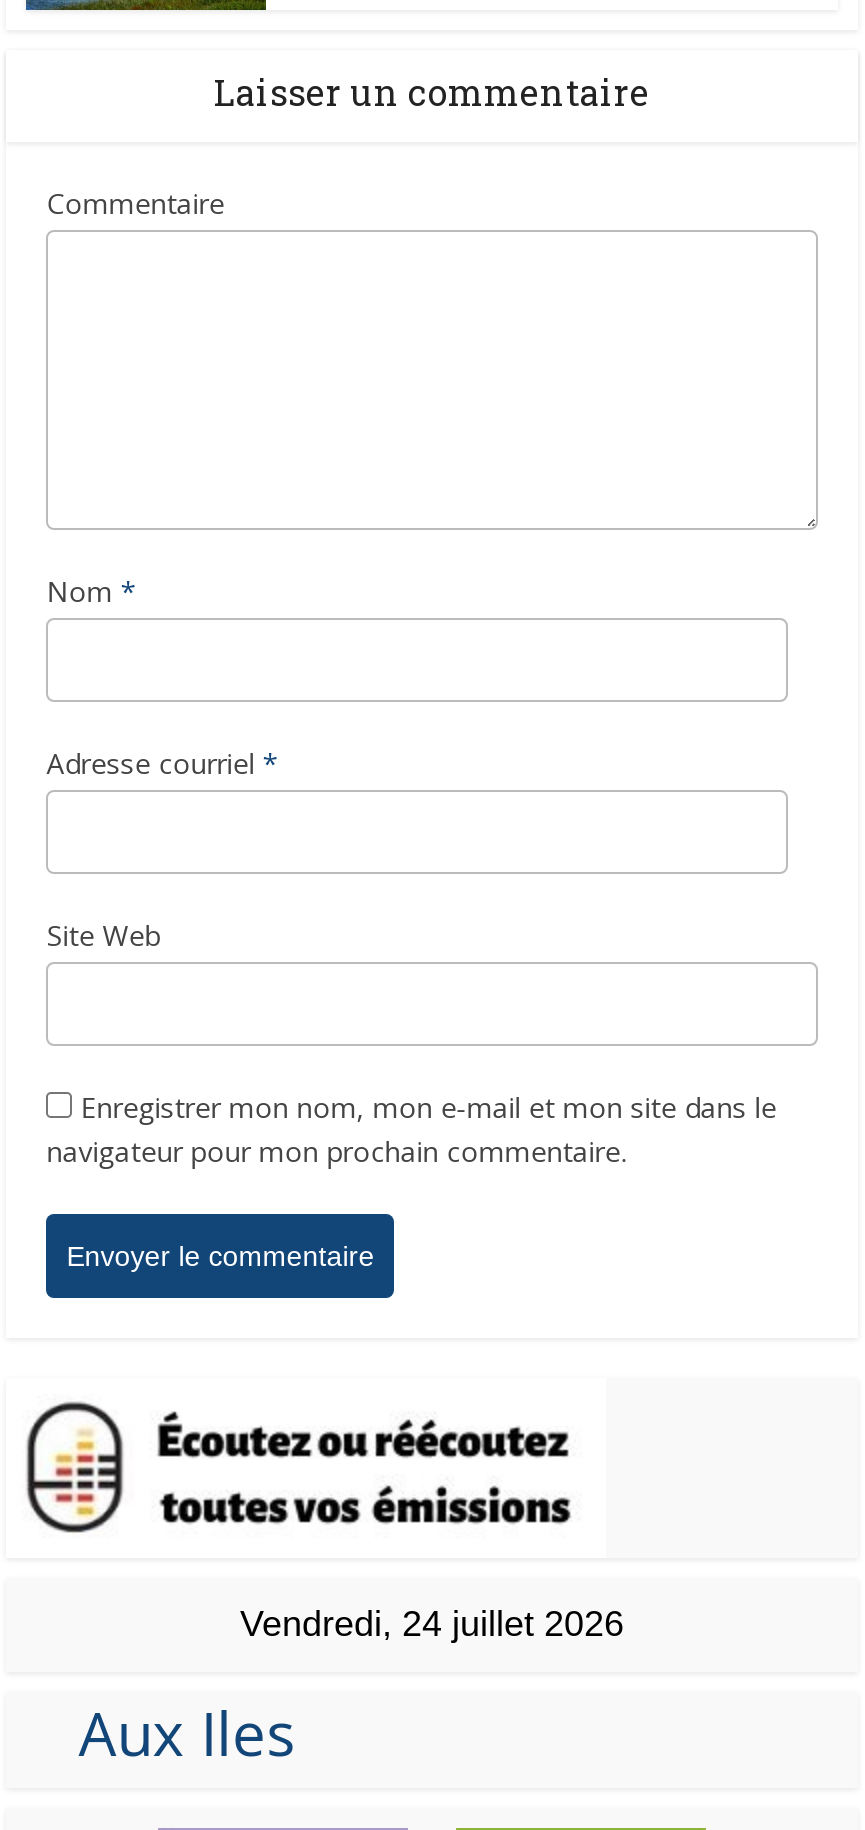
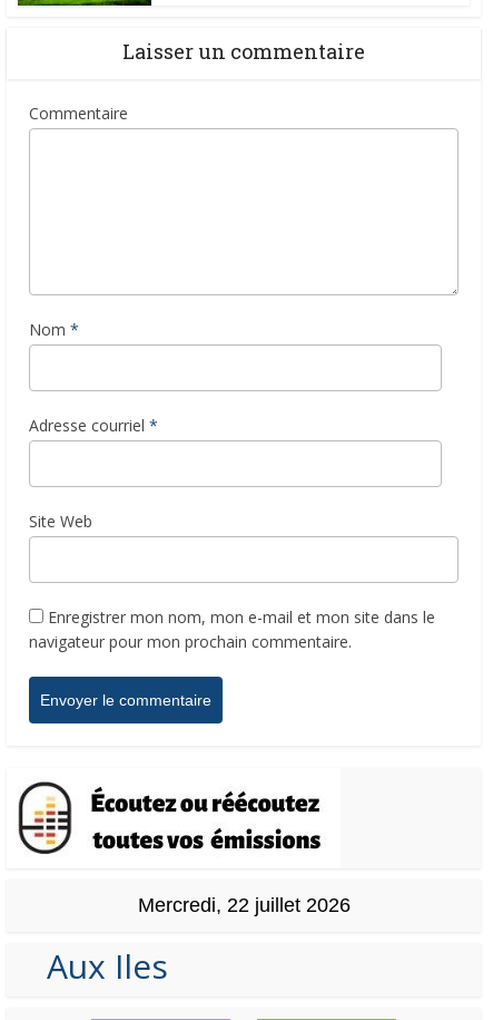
- Vendredi, 24 juillet 2026
+ Mercredi, 22 juillet 2026
